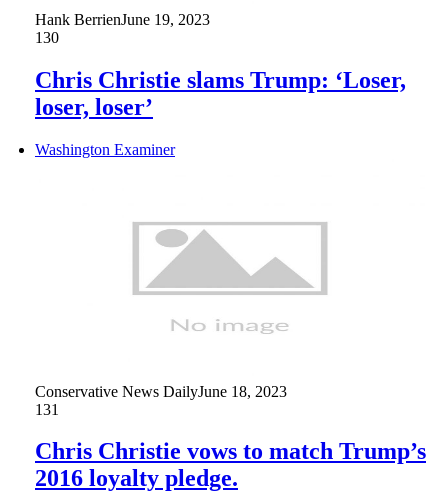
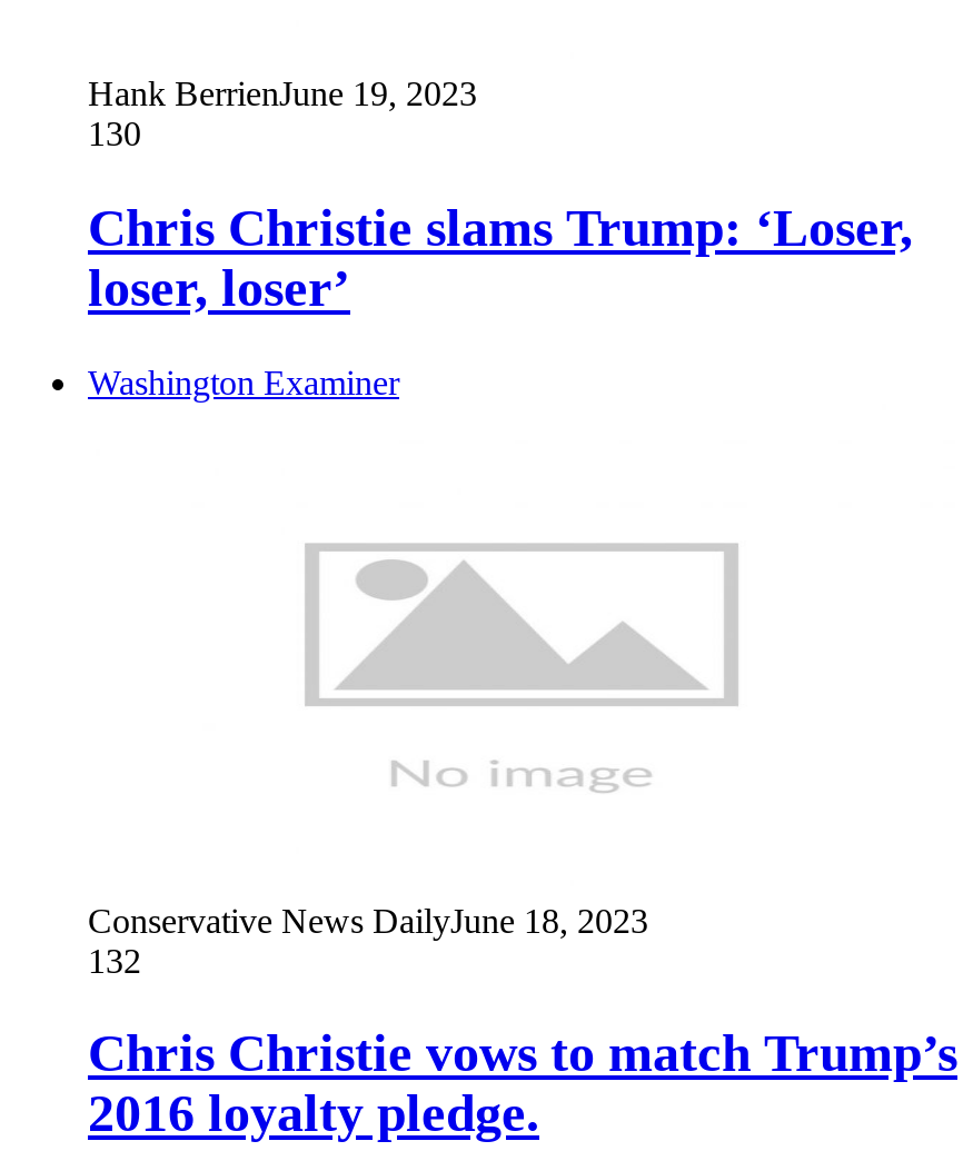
- 131
+ 132
